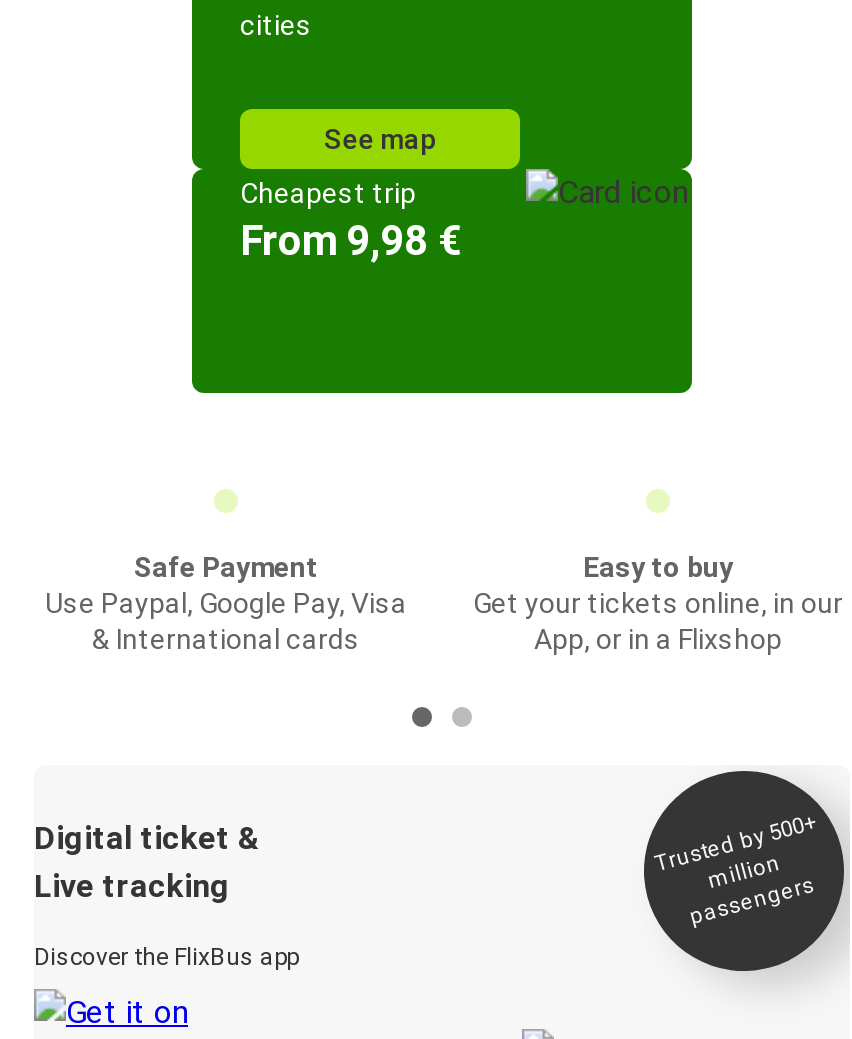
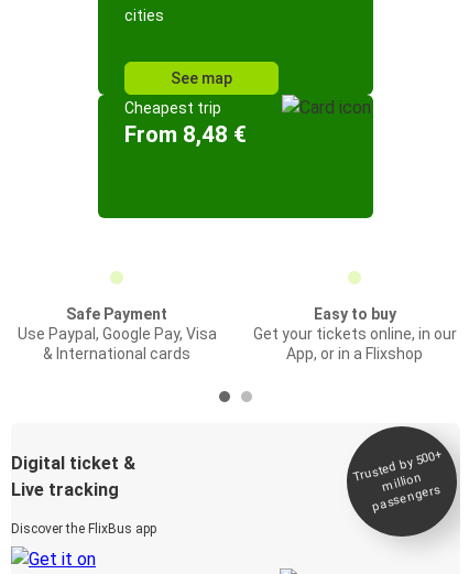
- From 9,98 €
+ From 8,48 €
